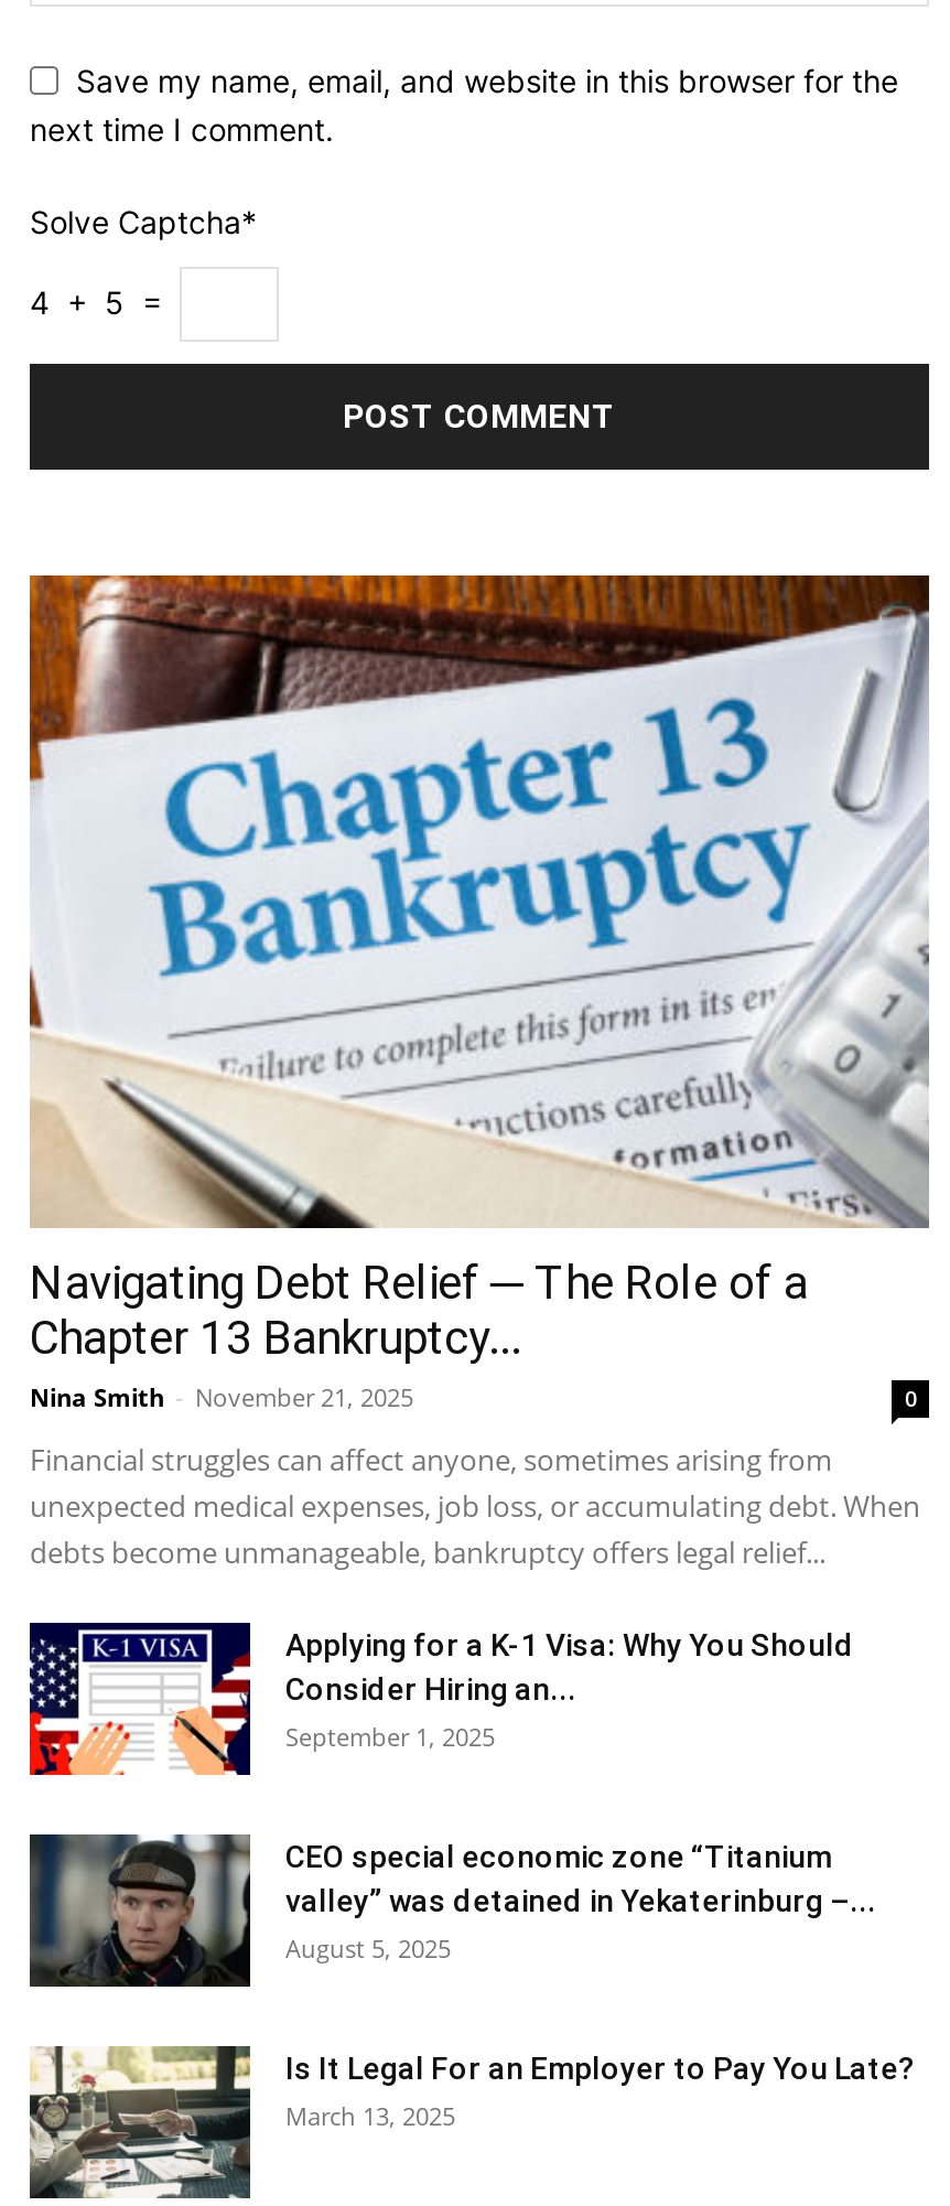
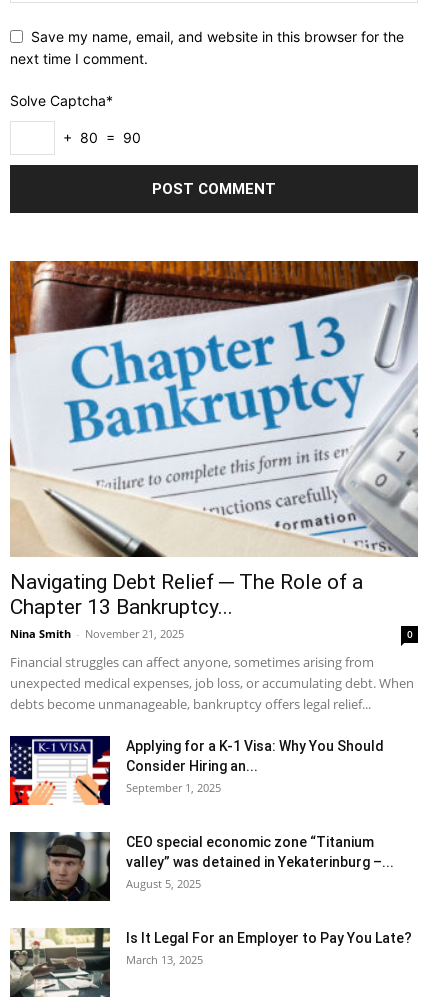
- 4 + 5 =
+ + 80 = 90
